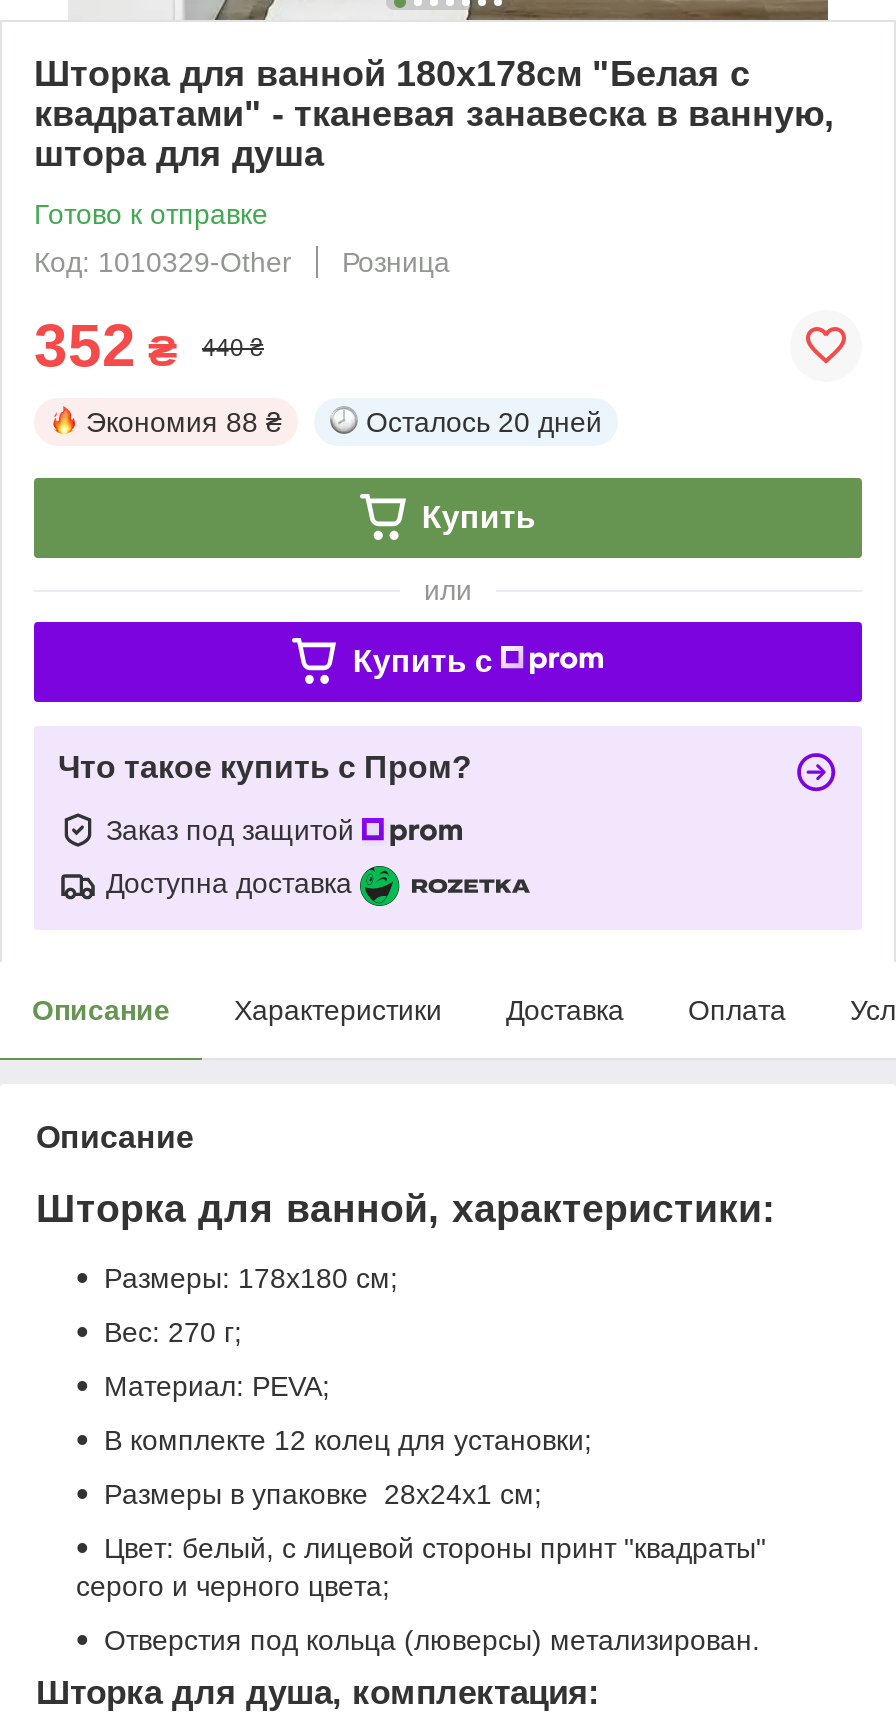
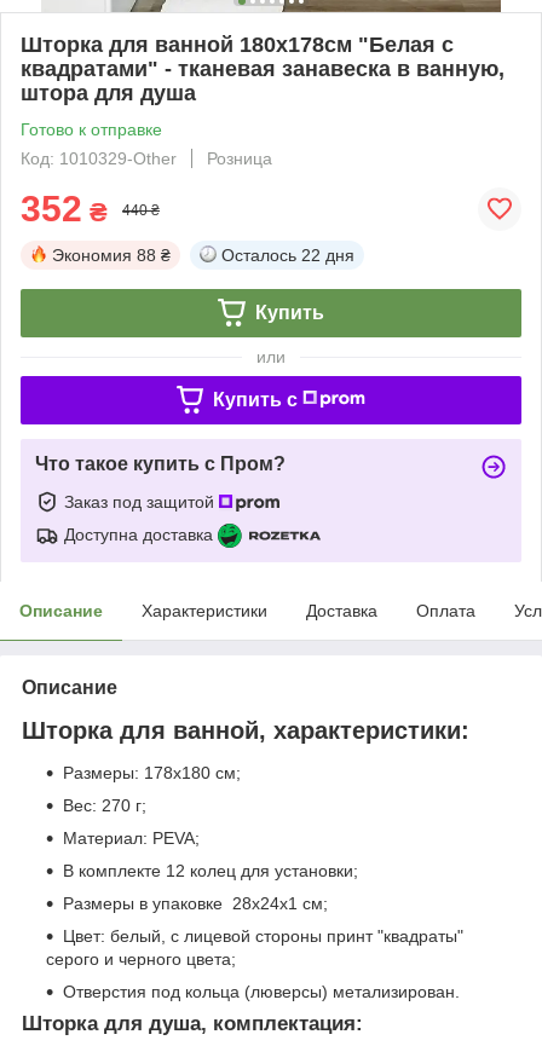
- Осталось 20 дней
+ Осталось 22 дня
